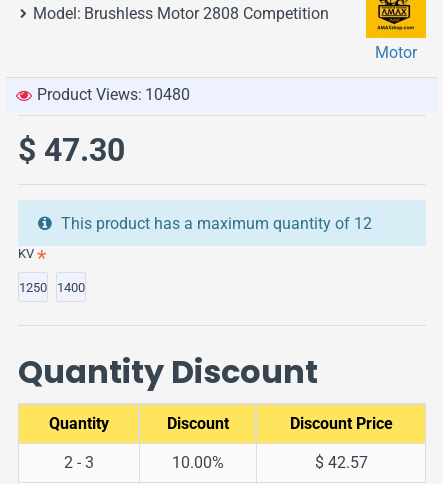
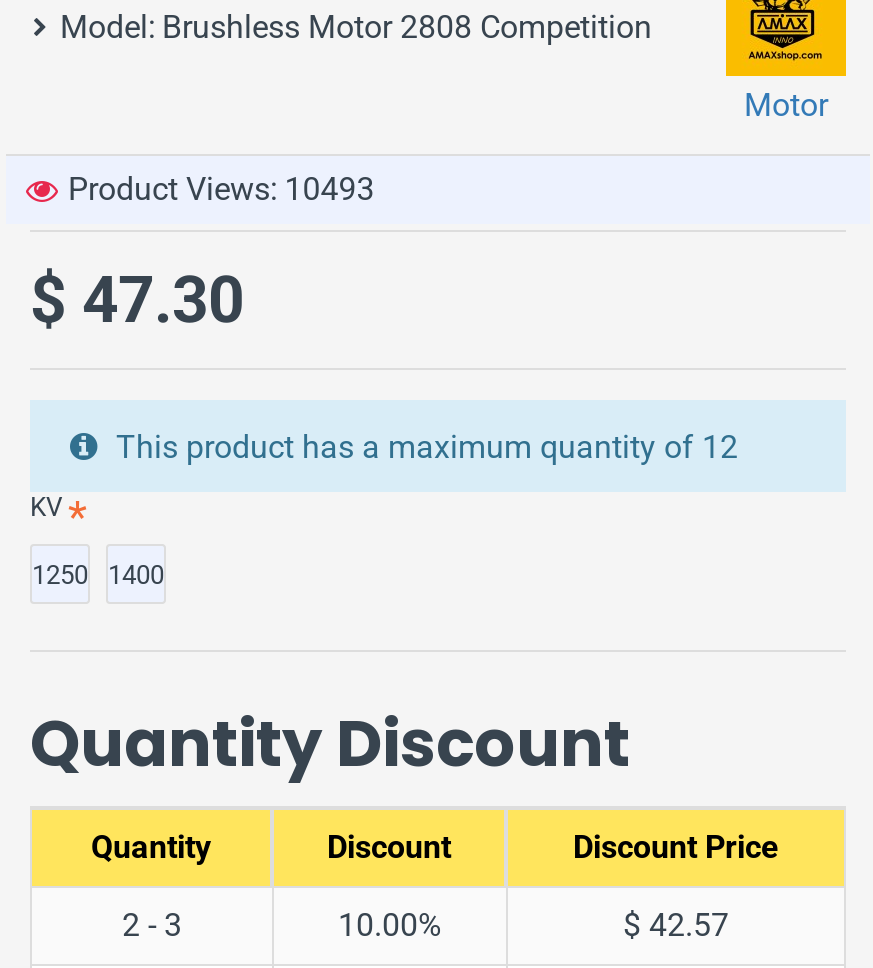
- Product Views: 10480
+ Product Views: 10493
